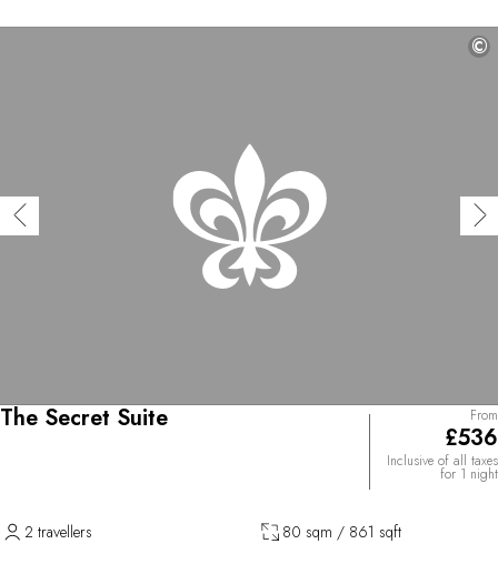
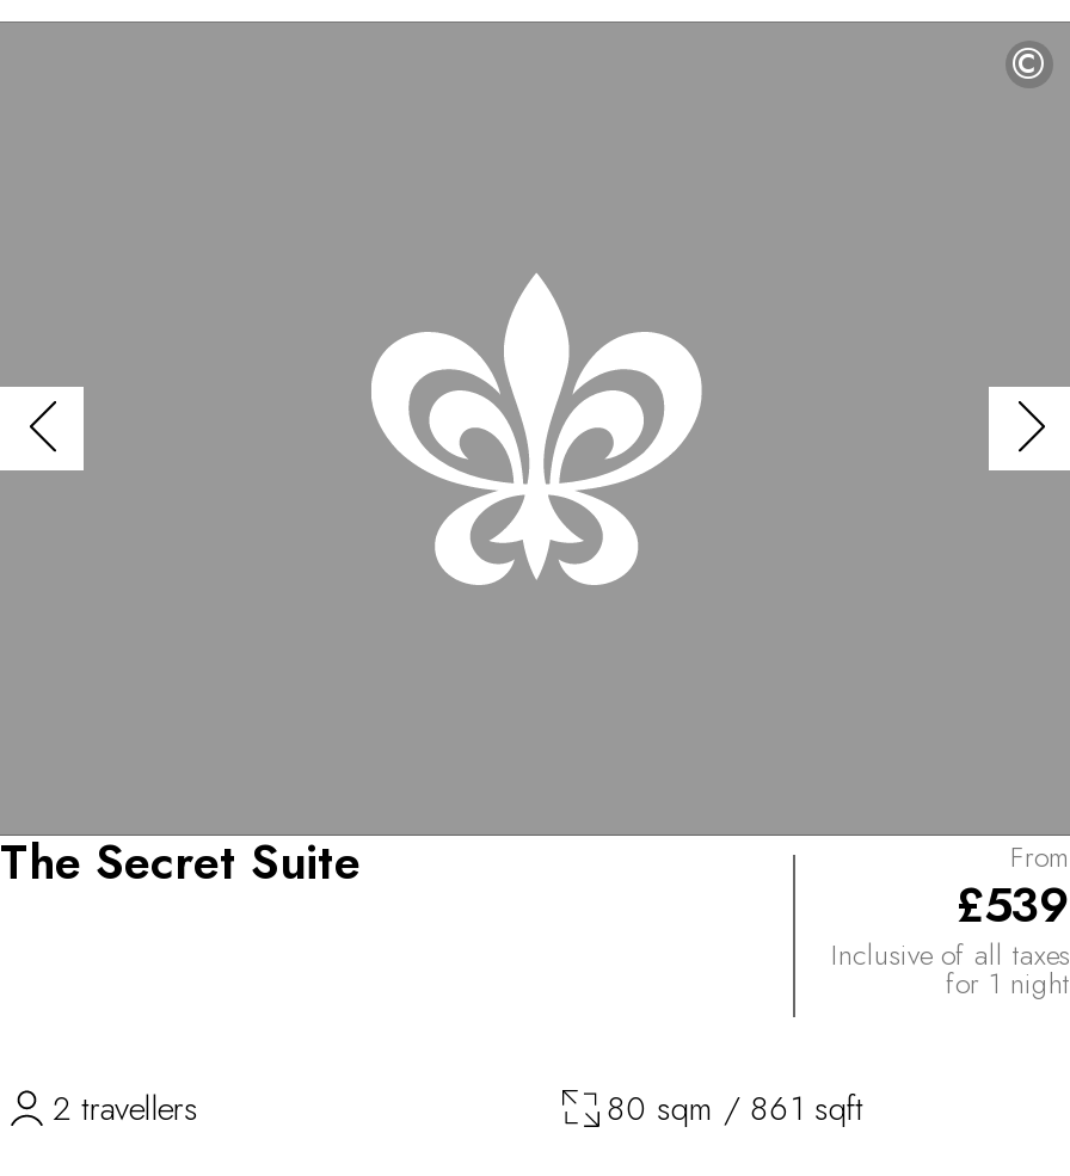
- £536
+ £539
